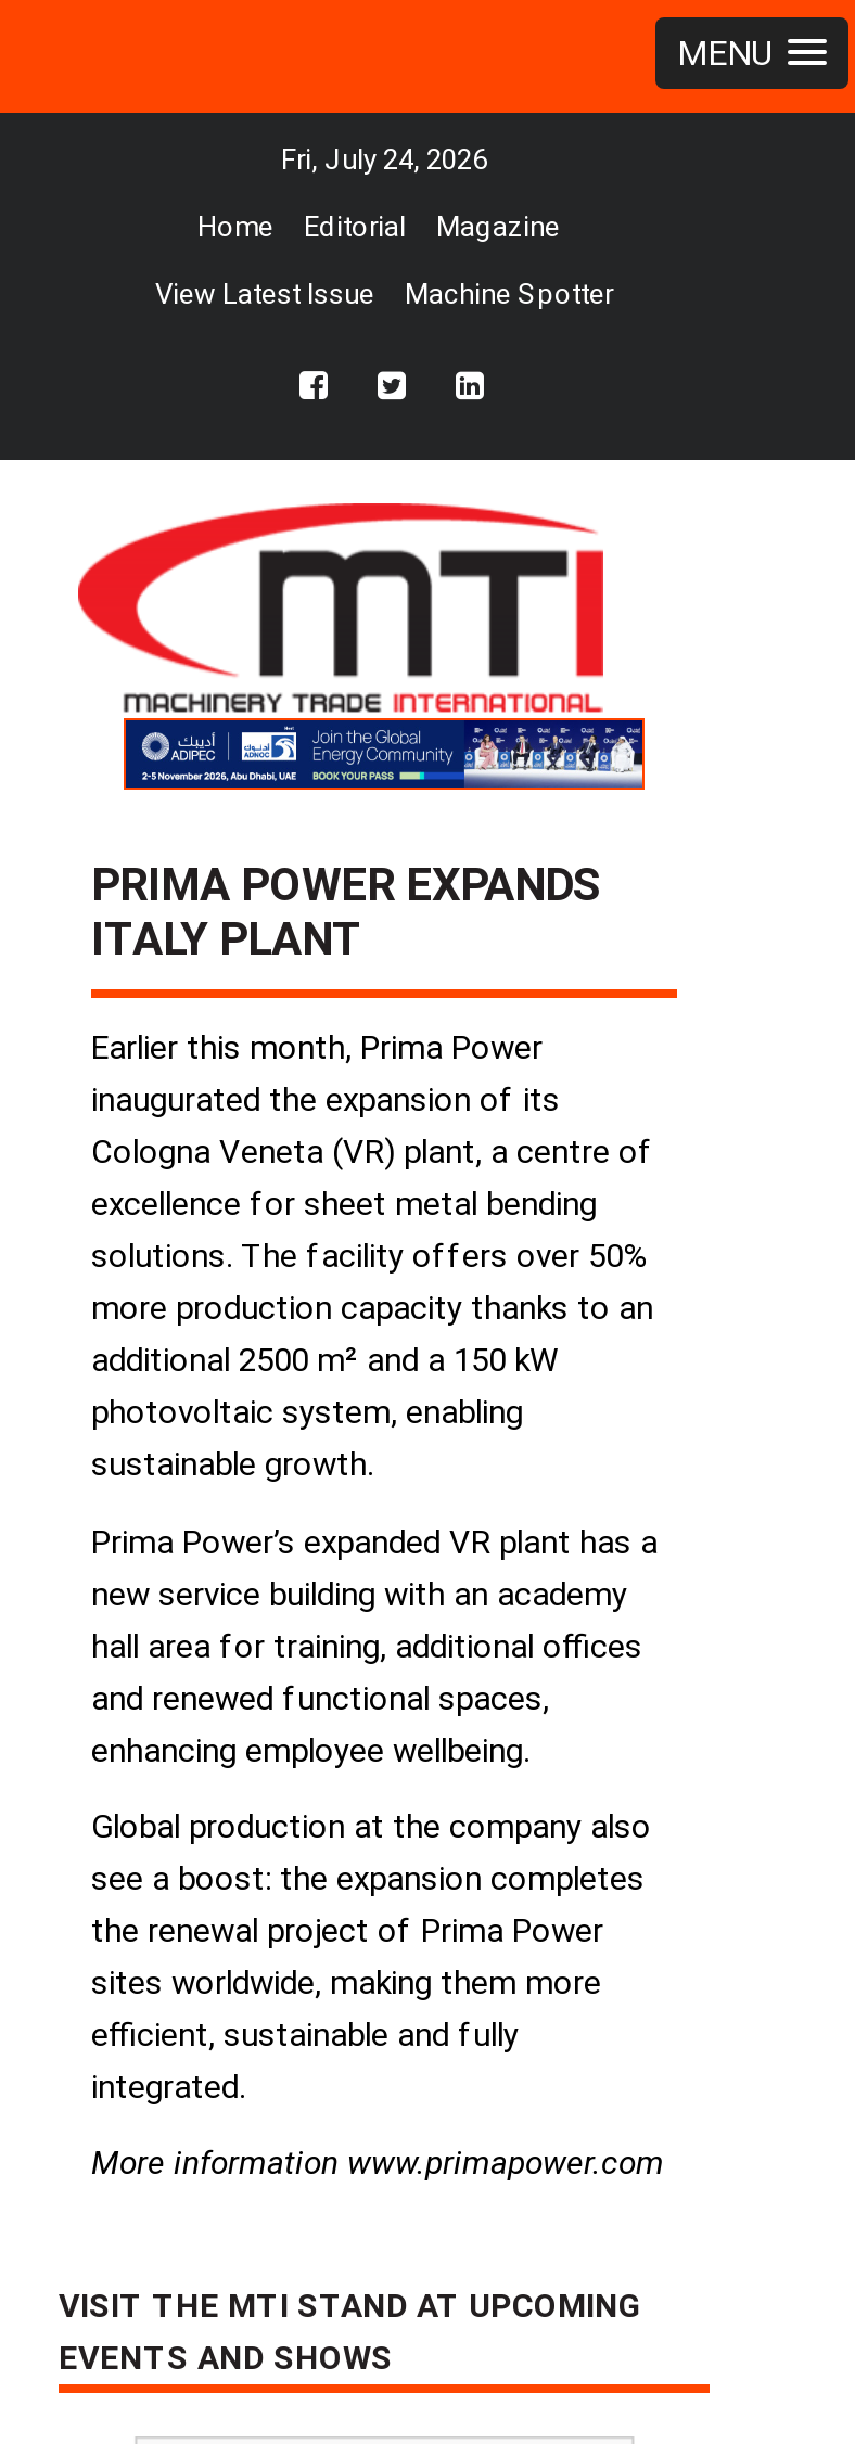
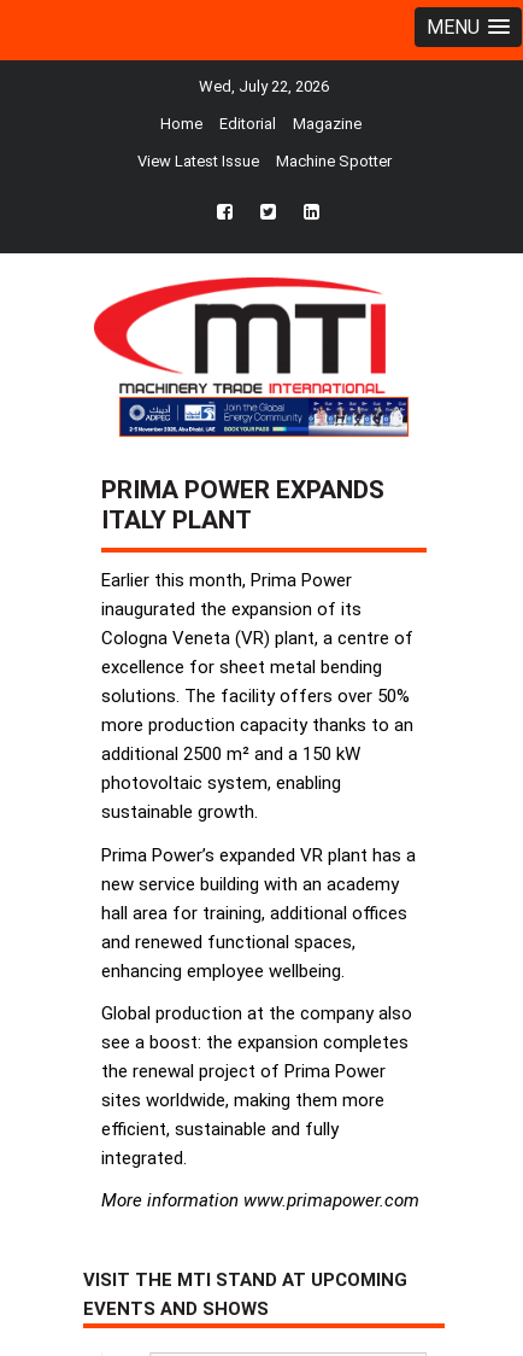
- Fri, July 24, 2026
+ Wed, July 22, 2026
